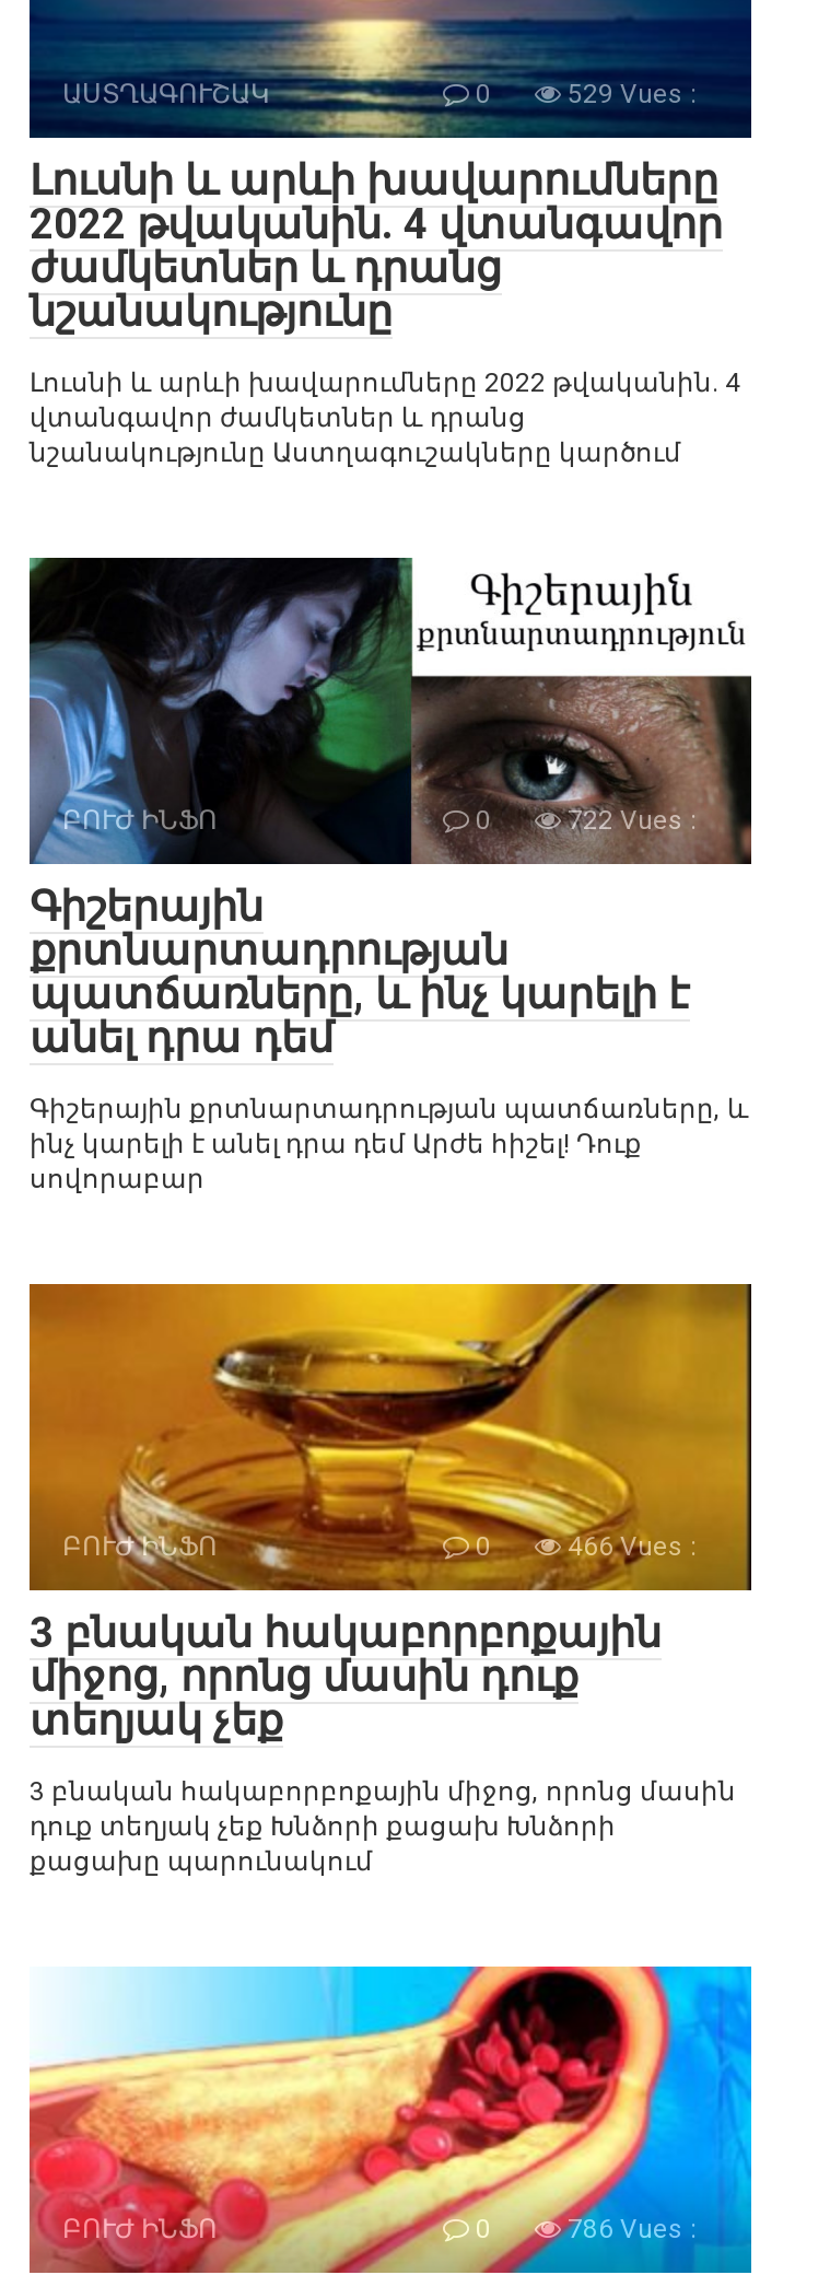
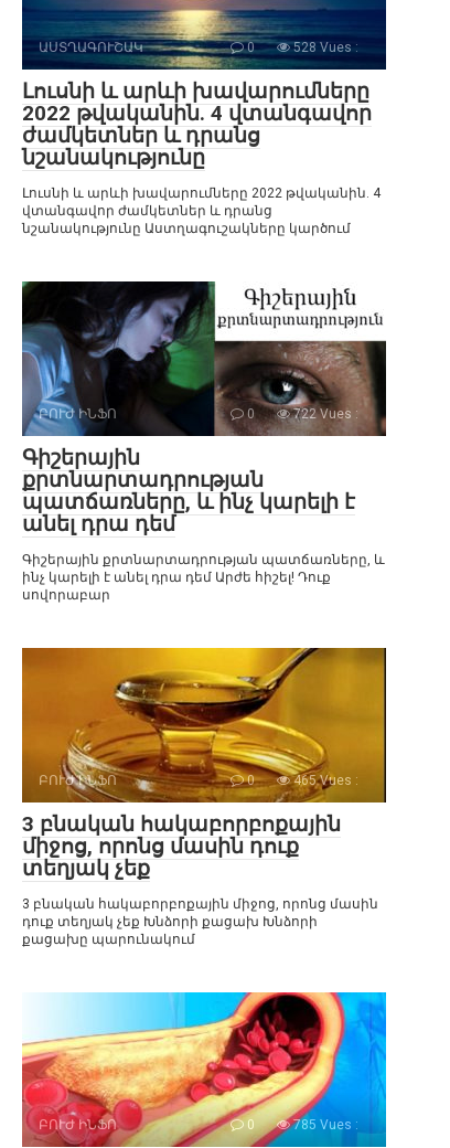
- 529 Vues :
+ 528 Vues :

- 466 Vues :
+ 465 Vues :

- 786 Vues :
+ 785 Vues :
